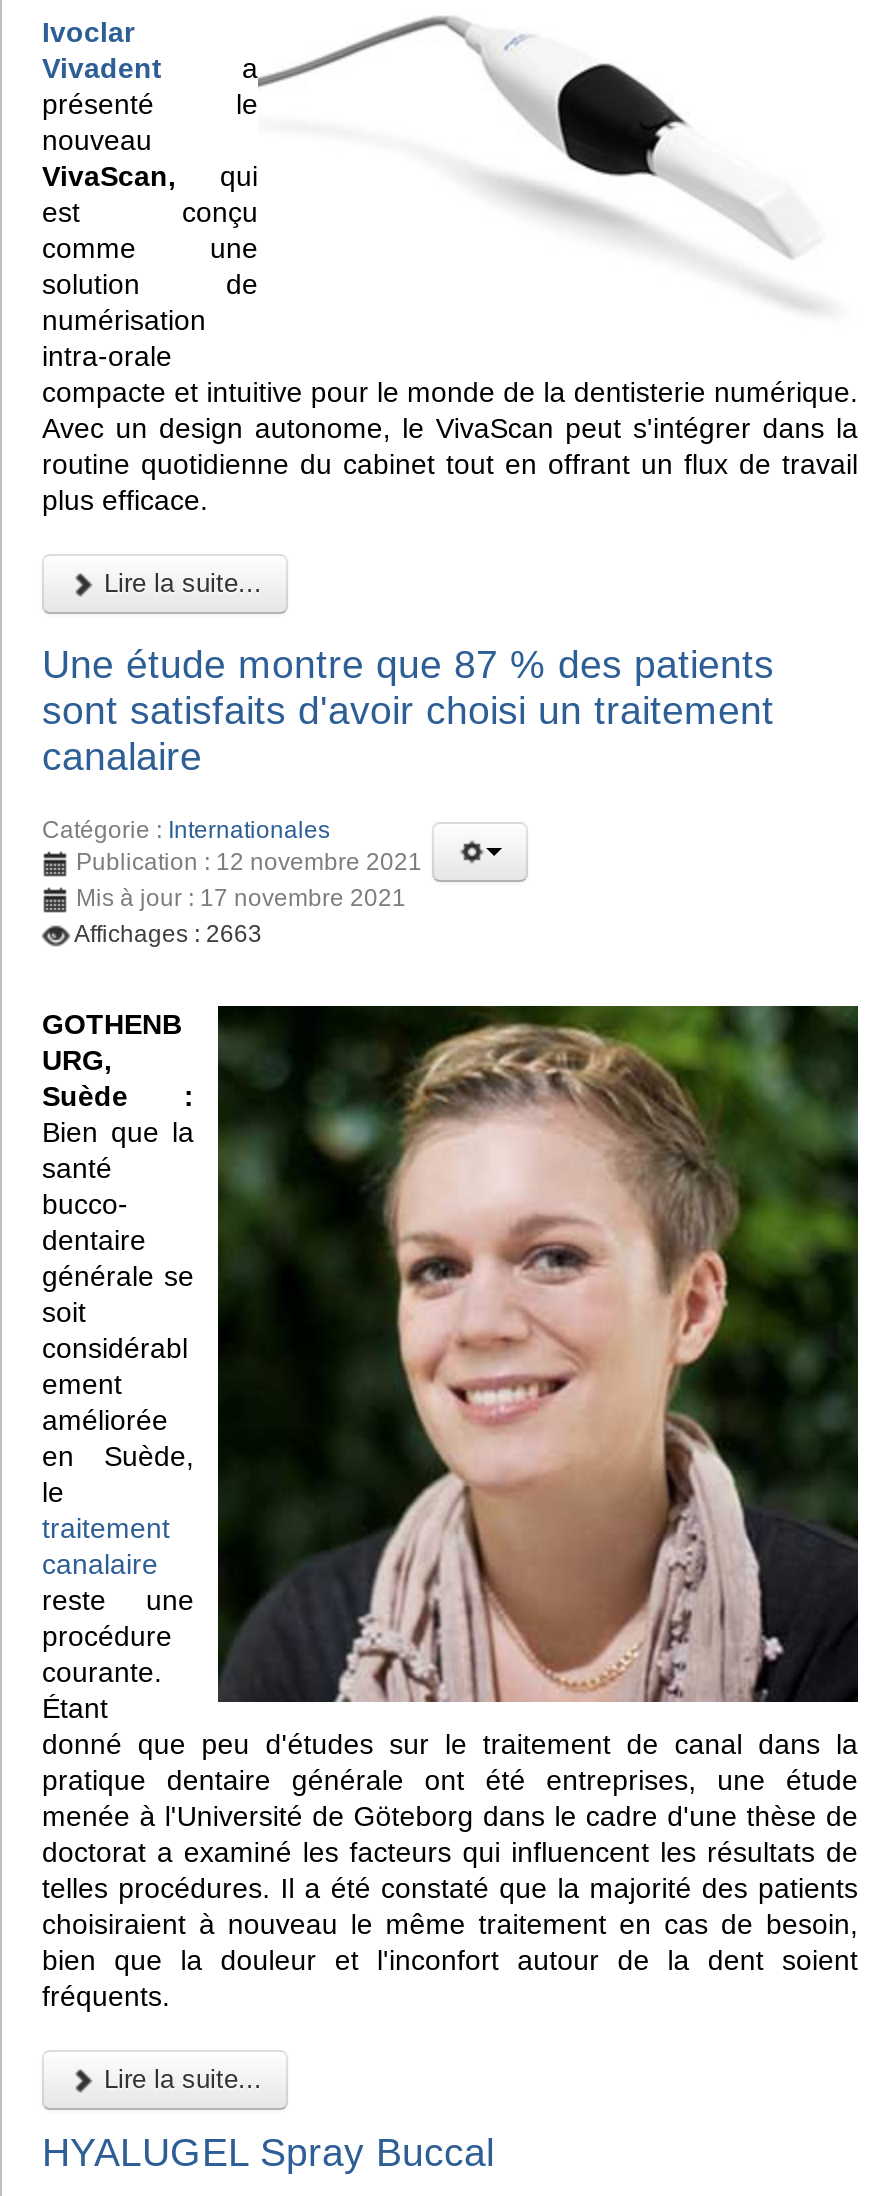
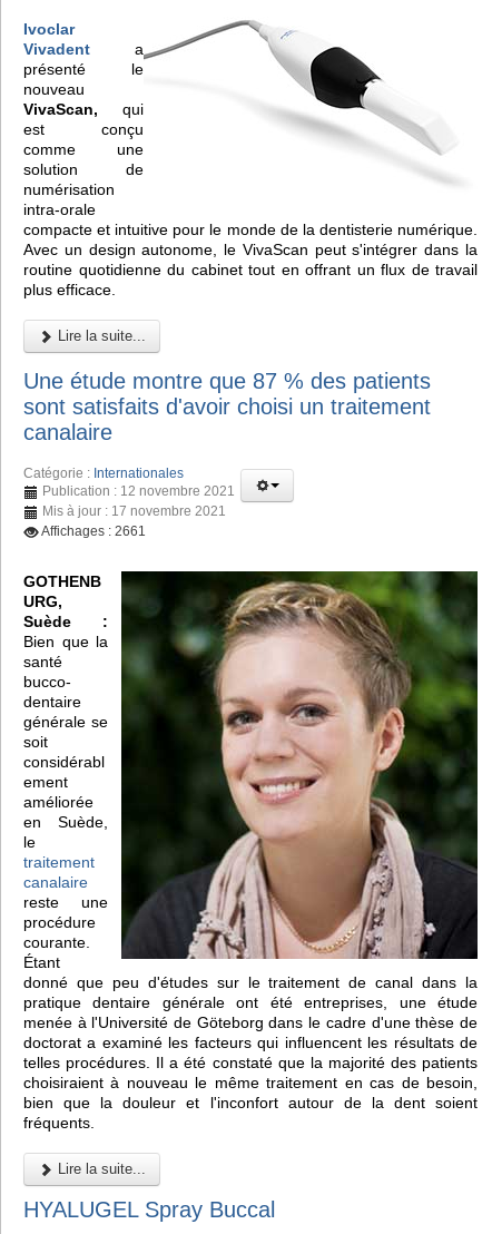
- Affichages : 2663
+ Affichages : 2661
